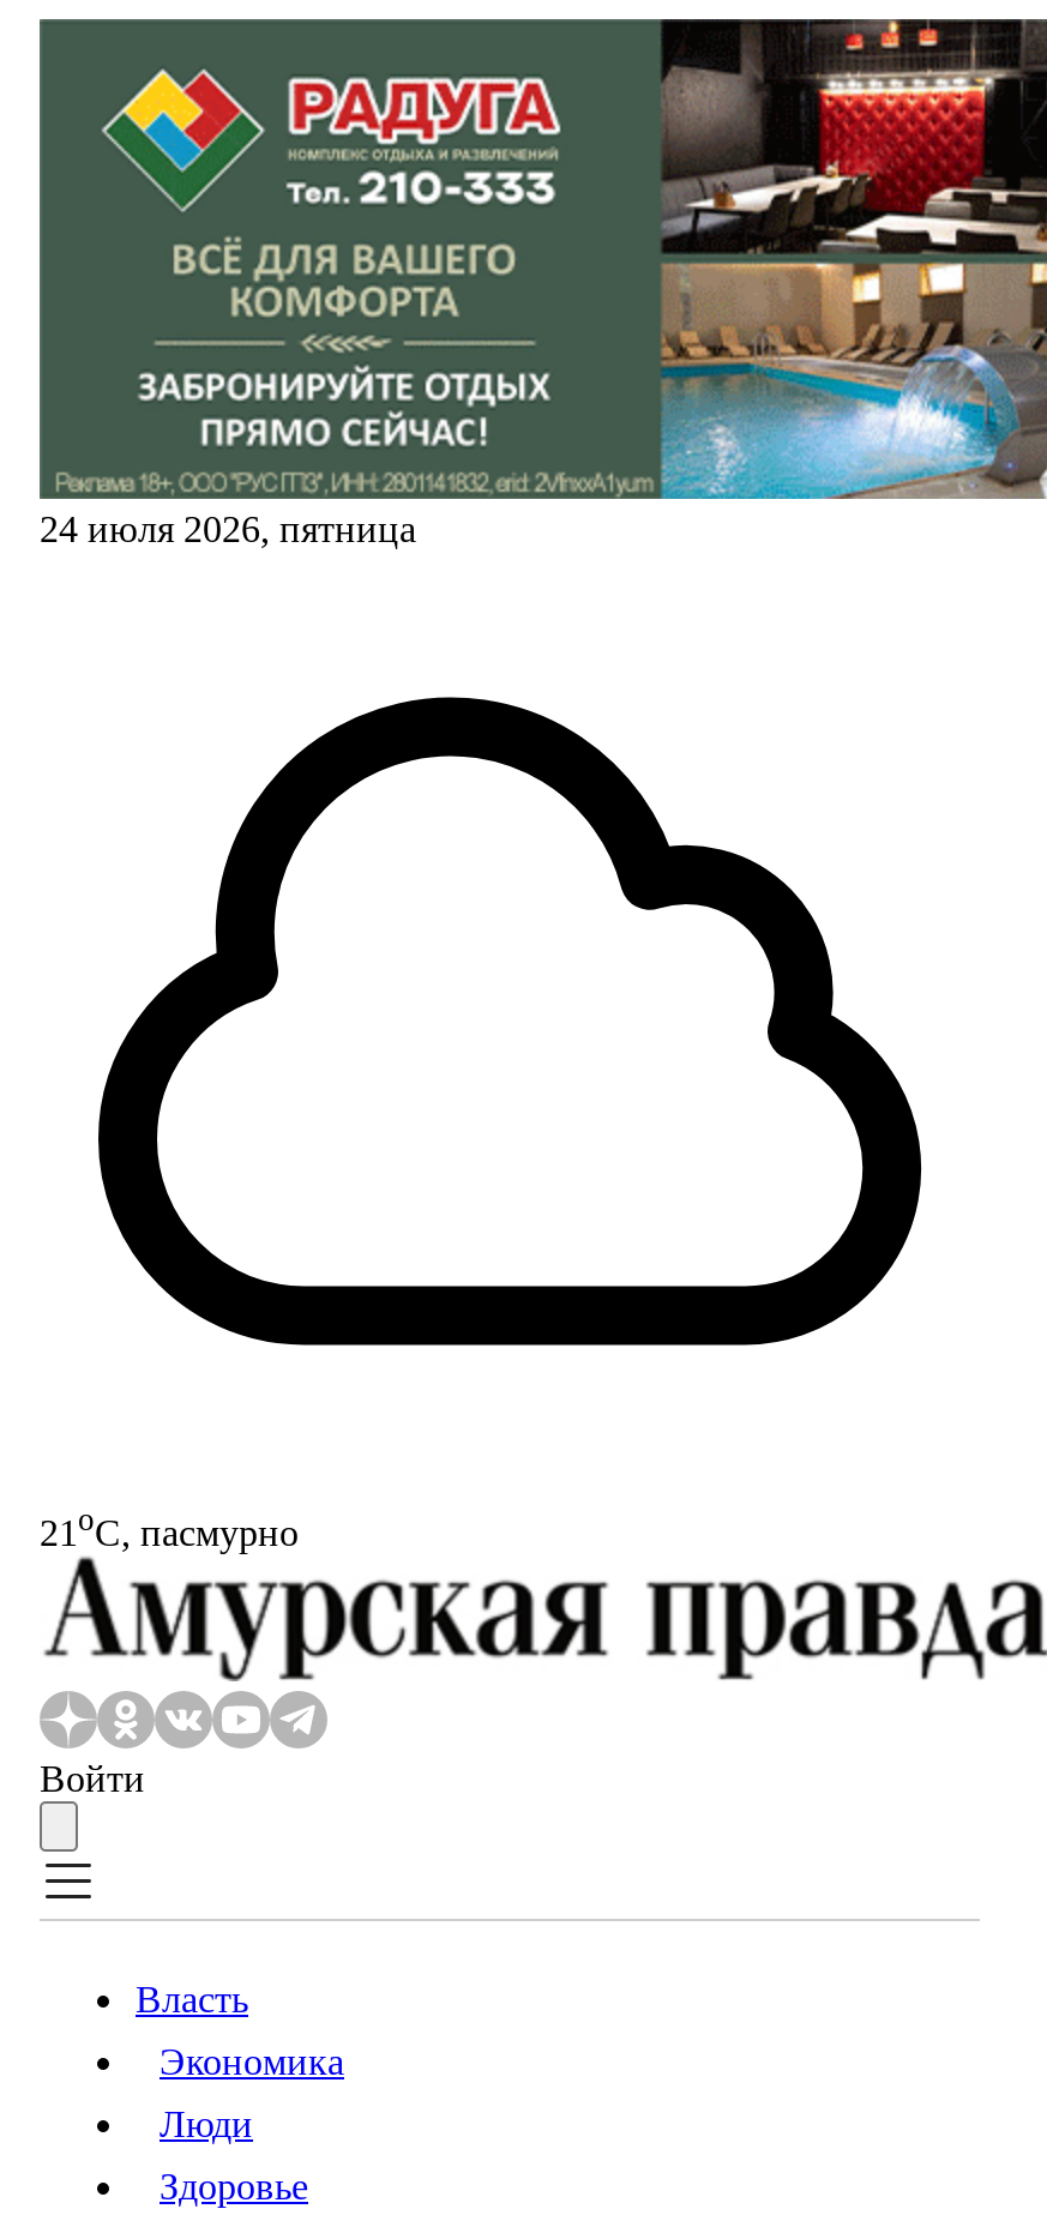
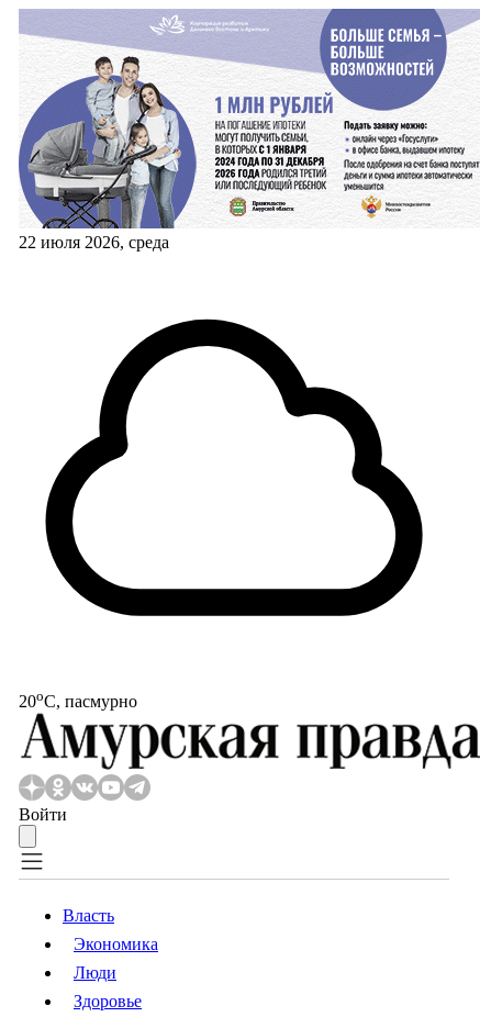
- [image]
- 24 июля 2026, пятница
+ [image]
+ 22 июля 2026, среда

- 21oС, пасмурно
+ 20oС, пасмурно
